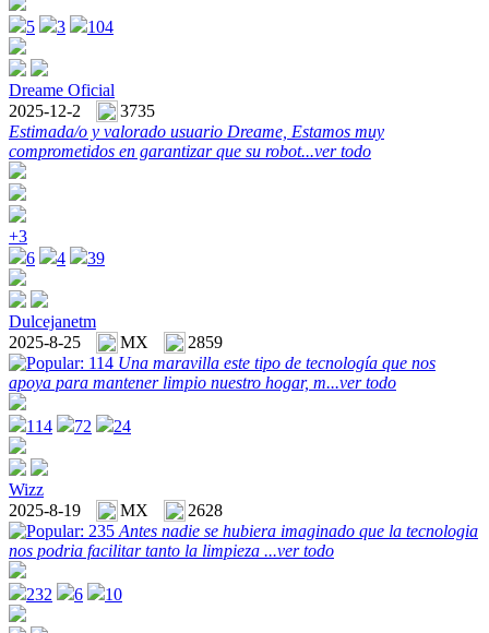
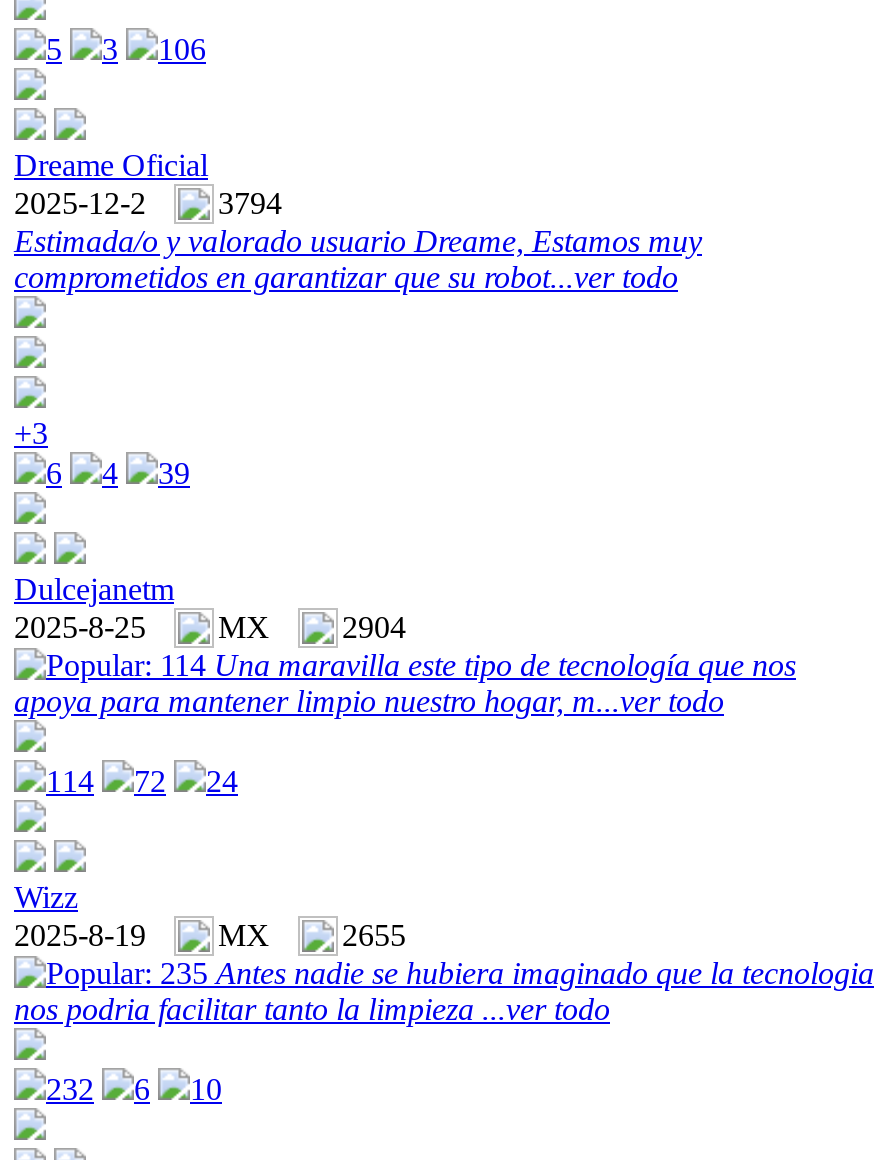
- 5 3 104
+ 5 3 106

- 2025-12-2 3735
+ 2025-12-2 3794

- 2025-8-25 MX 2859
+ 2025-8-25 MX 2904

- 2025-8-19 MX 2628
+ 2025-8-19 MX 2655
